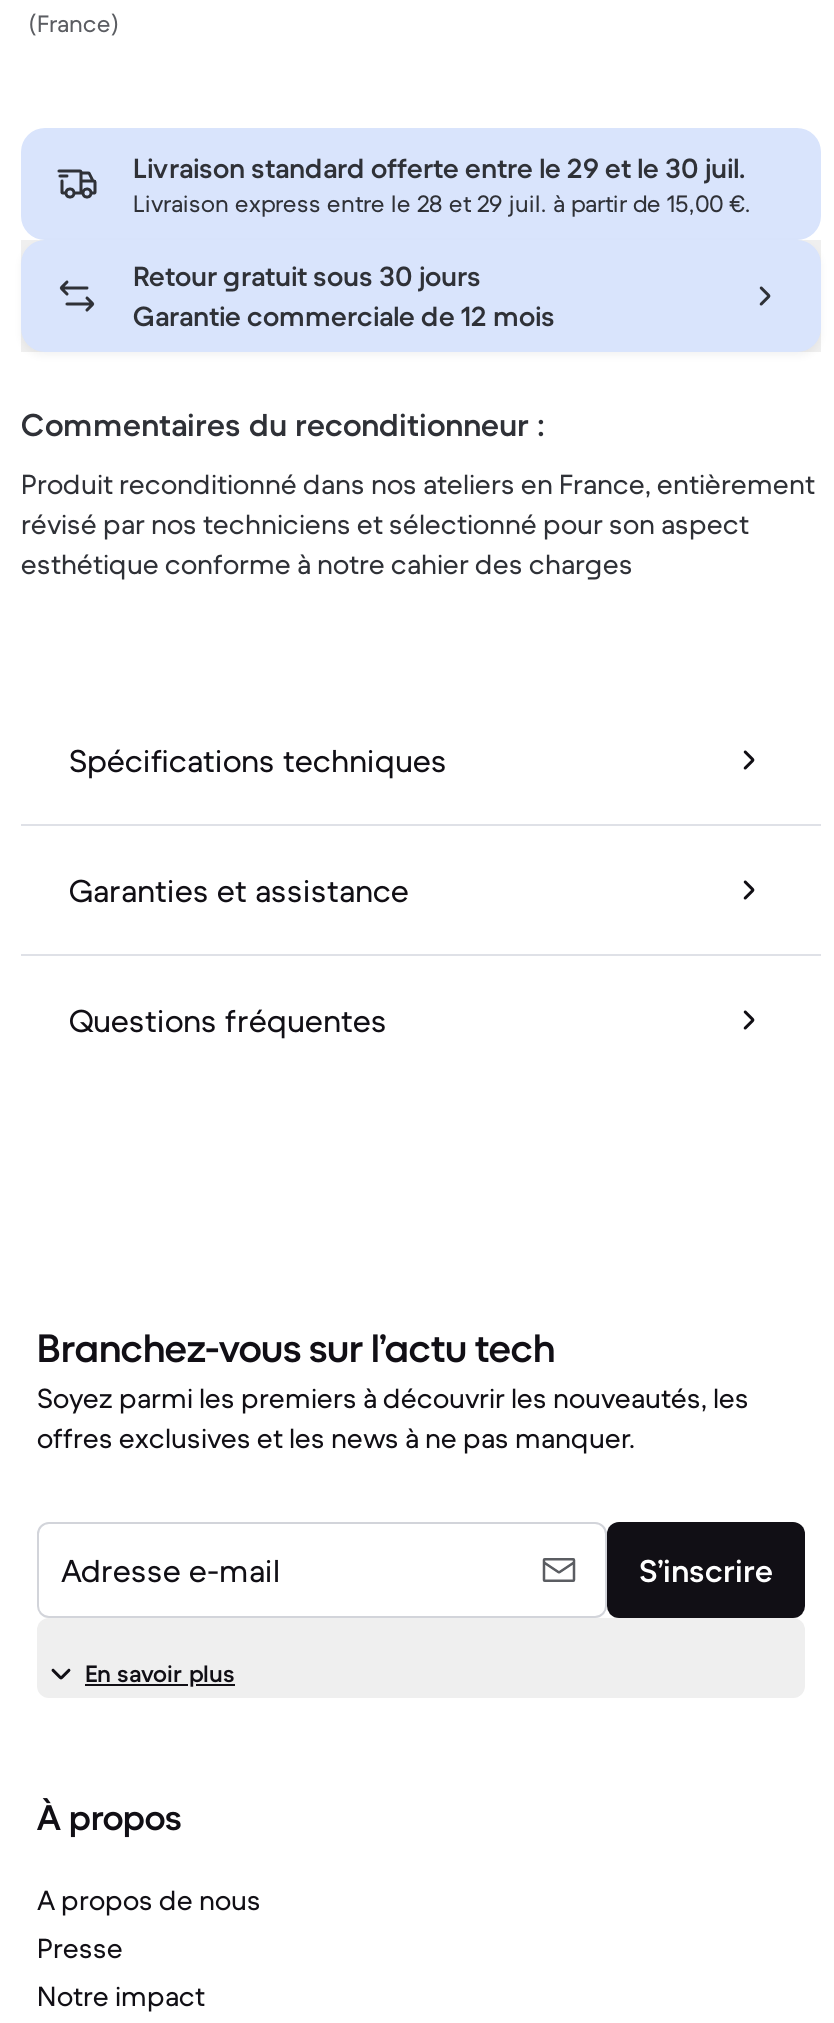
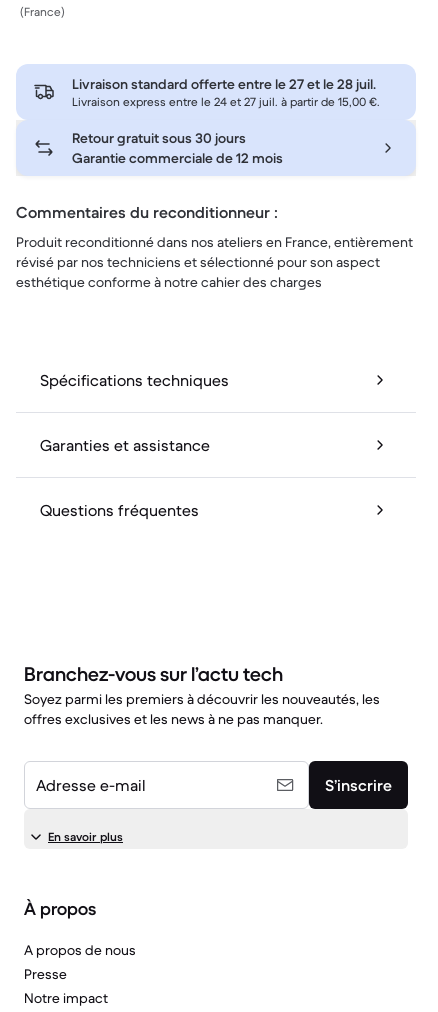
- Livraison standard offerte entre le 29 et le 30 juil.
+ Livraison standard offerte entre le 27 et le 28 juil.

- Livraison express entre le 28 et 29 juil. à partir de 15,00 €.
+ Livraison express entre le 24 et 27 juil. à partir de 15,00 €.
